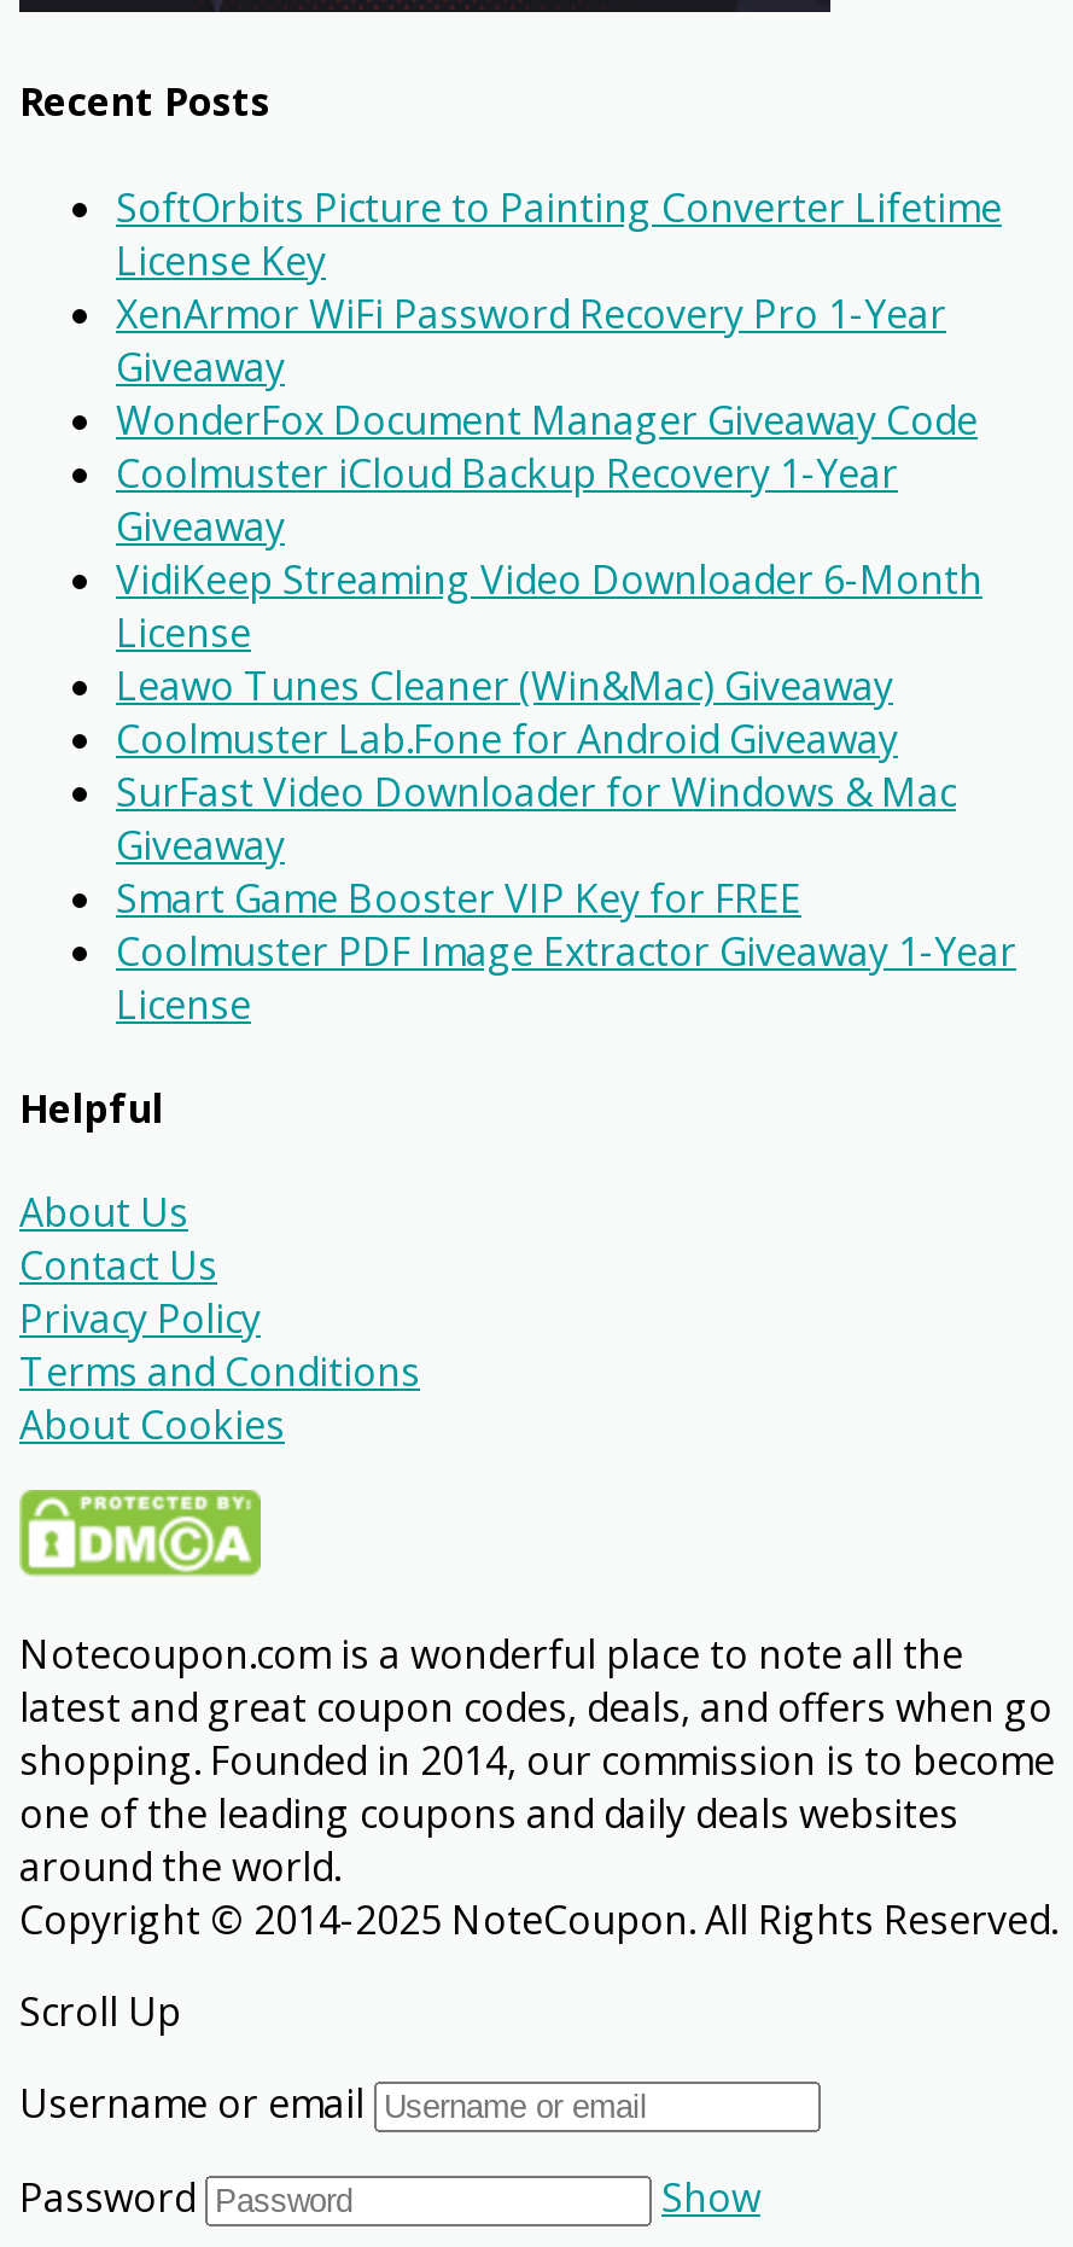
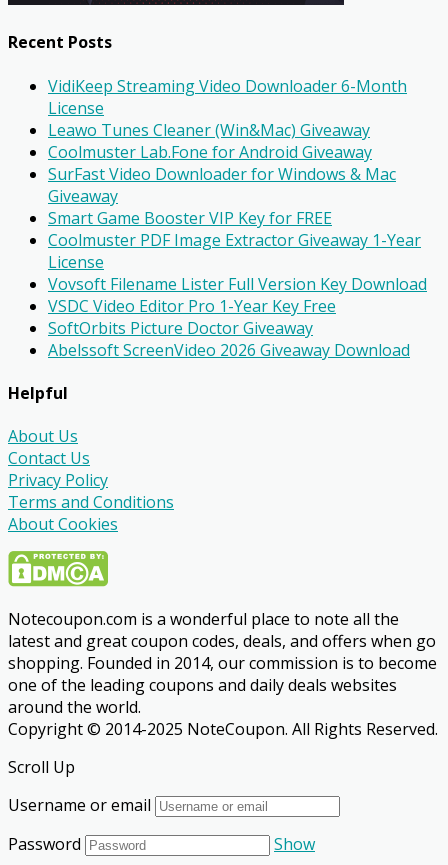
- SoftOrbits Picture to Painting Converter Lifetime
- License Key
- XenArmor WiFi Password Recovery Pro 1-Year
- Giveaway
- WonderFox Document Manager Giveaway Code
- Coolmuster iCloud Backup Recovery 1-Year
- Giveaway

moved up: VidiKeep Streaming Video Downloader 6-Month | License | Leawo Tunes Cleaner (Win&Mac) Giveaway | ... | Coolmuster PDF Image Extractor Giveaway 1-Year | License

+ Vovsoft Filename Lister Full Version Key Download
+ VSDC Video Editor Pro 1-Year Key Free
+ SoftOrbits Picture Doctor Giveaway
+ Abelssoft ScreenVideo 2026 Giveaway Download
